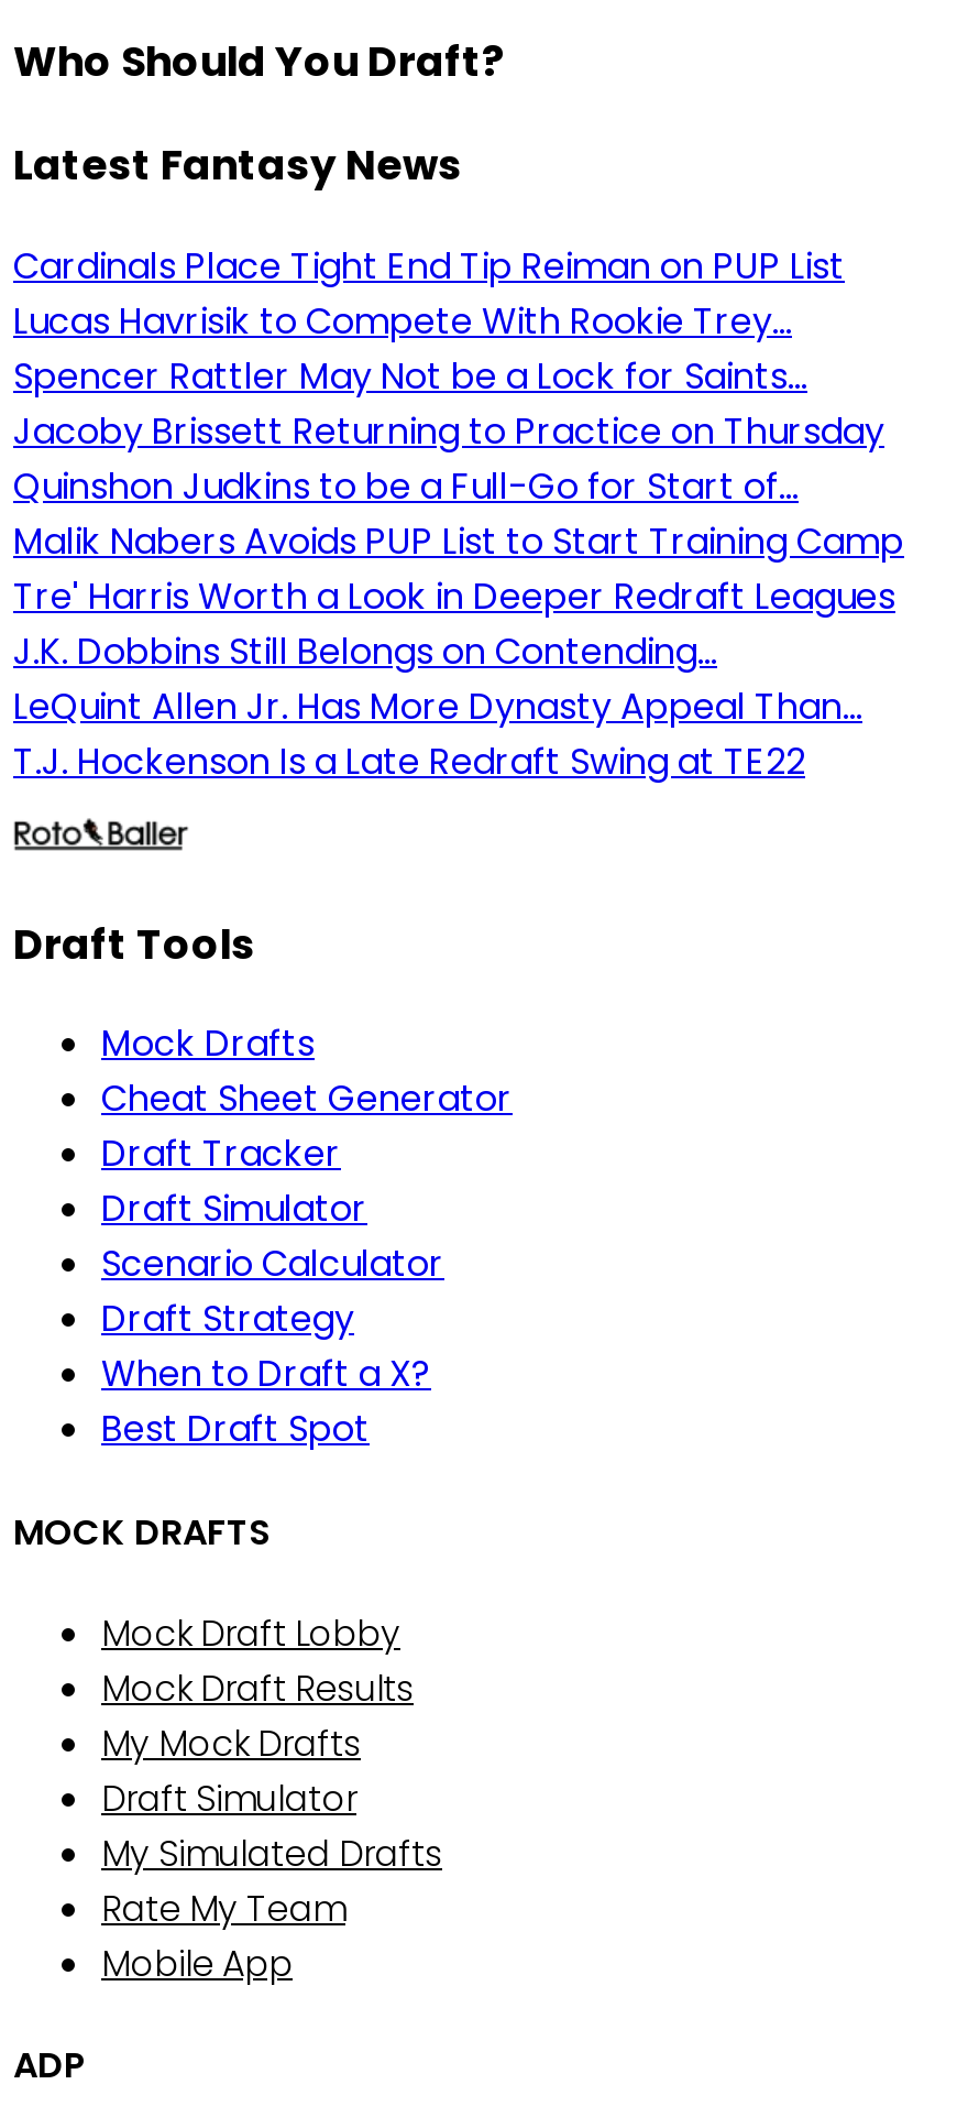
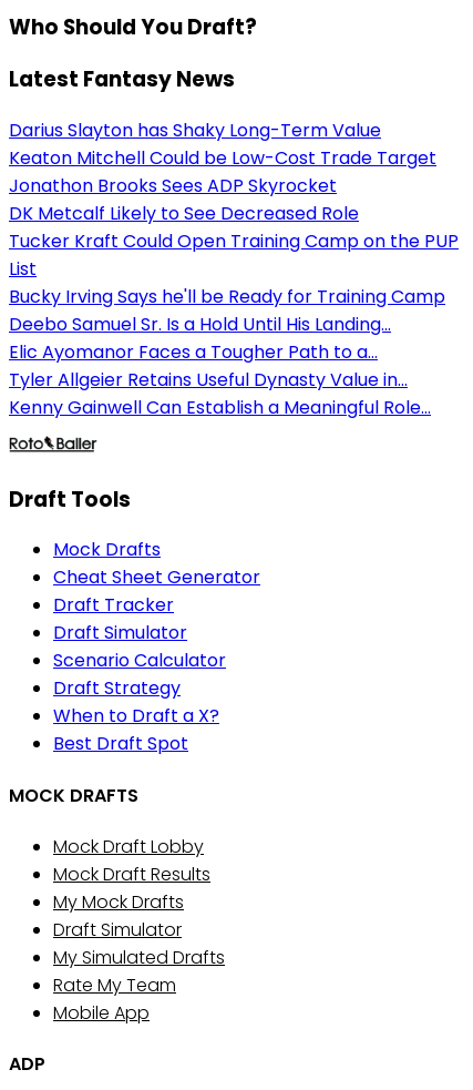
- Cardinals Place Tight End Tip Reiman on PUP List
- Lucas Havrisik to Compete With Rookie Trey...
- Spencer Rattler May Not be a Lock for Saints...
- Jacoby Brissett Returning to Practice on Thursday
- Quinshon Judkins to be a Full-Go for Start of...
- Malik Nabers Avoids PUP List to Start Training Camp
- Tre' Harris Worth a Look in Deeper Redraft Leagues
- J.K. Dobbins Still Belongs on Contending...
- LeQuint Allen Jr. Has More Dynasty Appeal Than...
- T.J. Hockenson Is a Late Redraft Swing at TE22
+ Darius Slayton has Shaky Long-Term Value
+ Keaton Mitchell Could be Low-Cost Trade Target
+ Jonathon Brooks Sees ADP Skyrocket
+ DK Metcalf Likely to See Decreased Role
+ Tucker Kraft Could Open Training Camp on the PUP
+ List
+ Bucky Irving Says he'll be Ready for Training Camp
+ Deebo Samuel Sr. Is a Hold Until His Landing...
+ Elic Ayomanor Faces a Tougher Path to a...
+ Tyler Allgeier Retains Useful Dynasty Value in...
+ Kenny Gainwell Can Establish a Meaningful Role...
